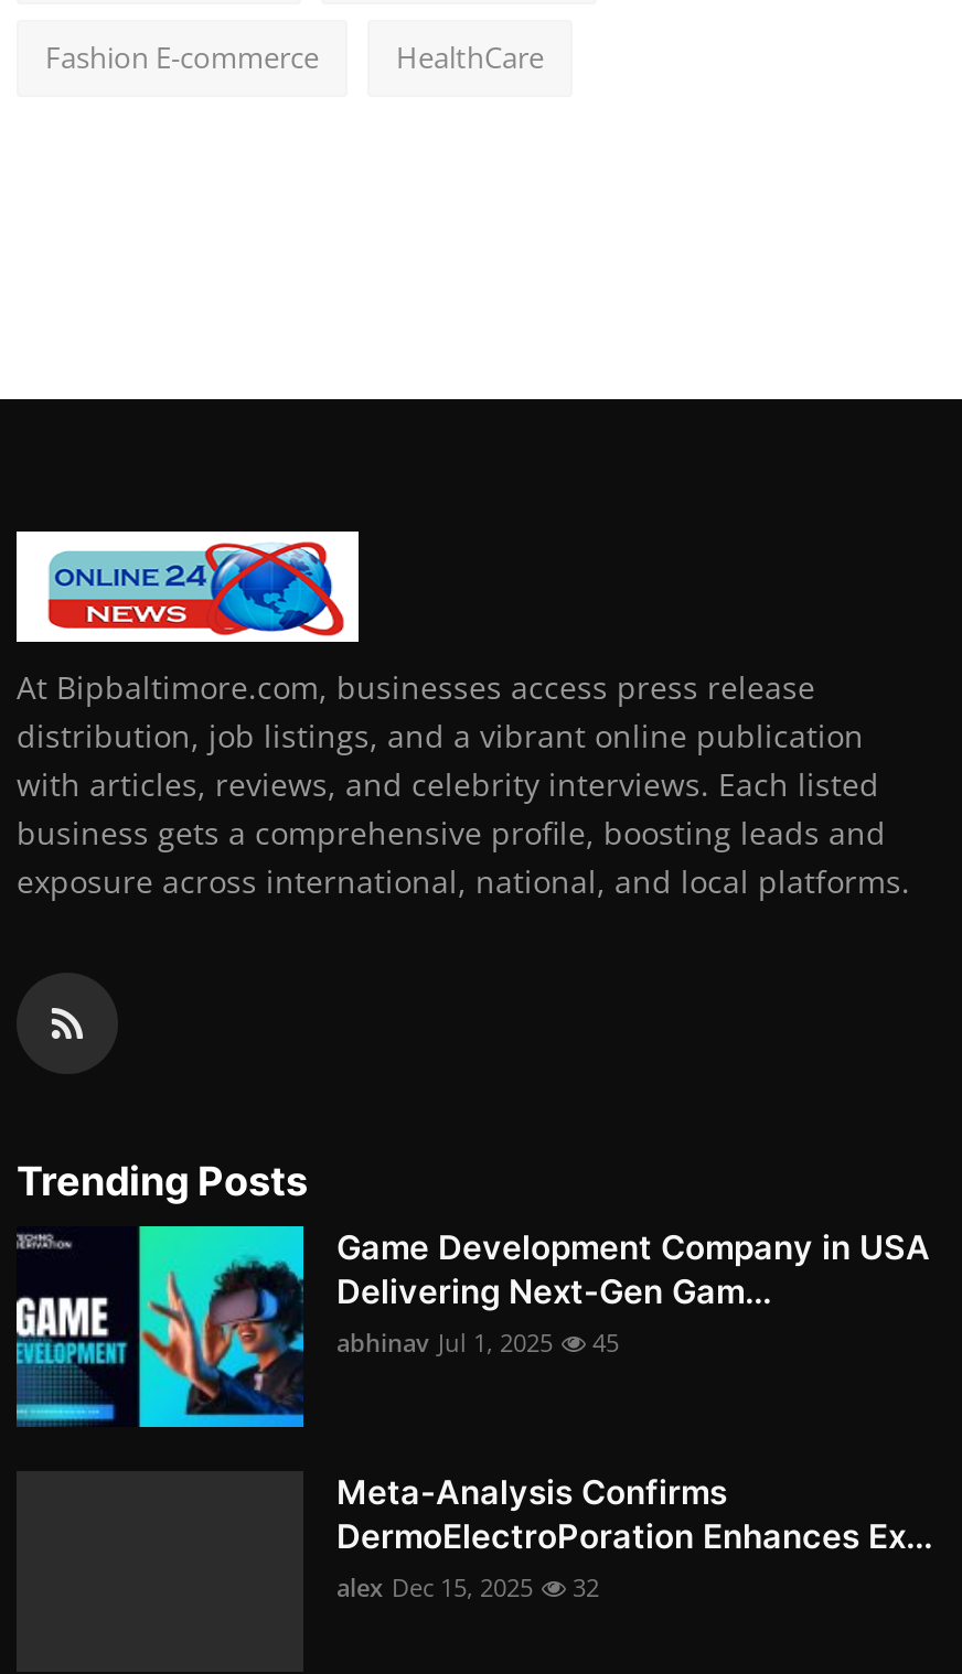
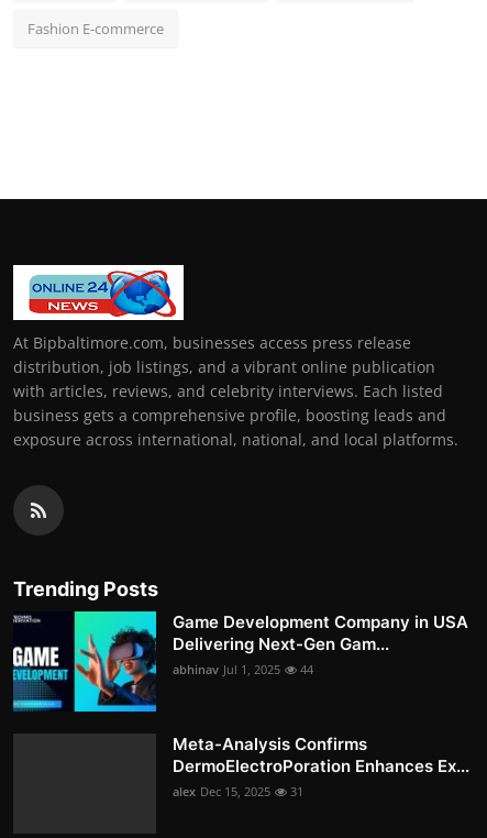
- HealthCare

- abhinav Jul 1, 2025 45
+ abhinav Jul 1, 2025 44

- alex Dec 15, 2025 32
+ alex Dec 15, 2025 31
